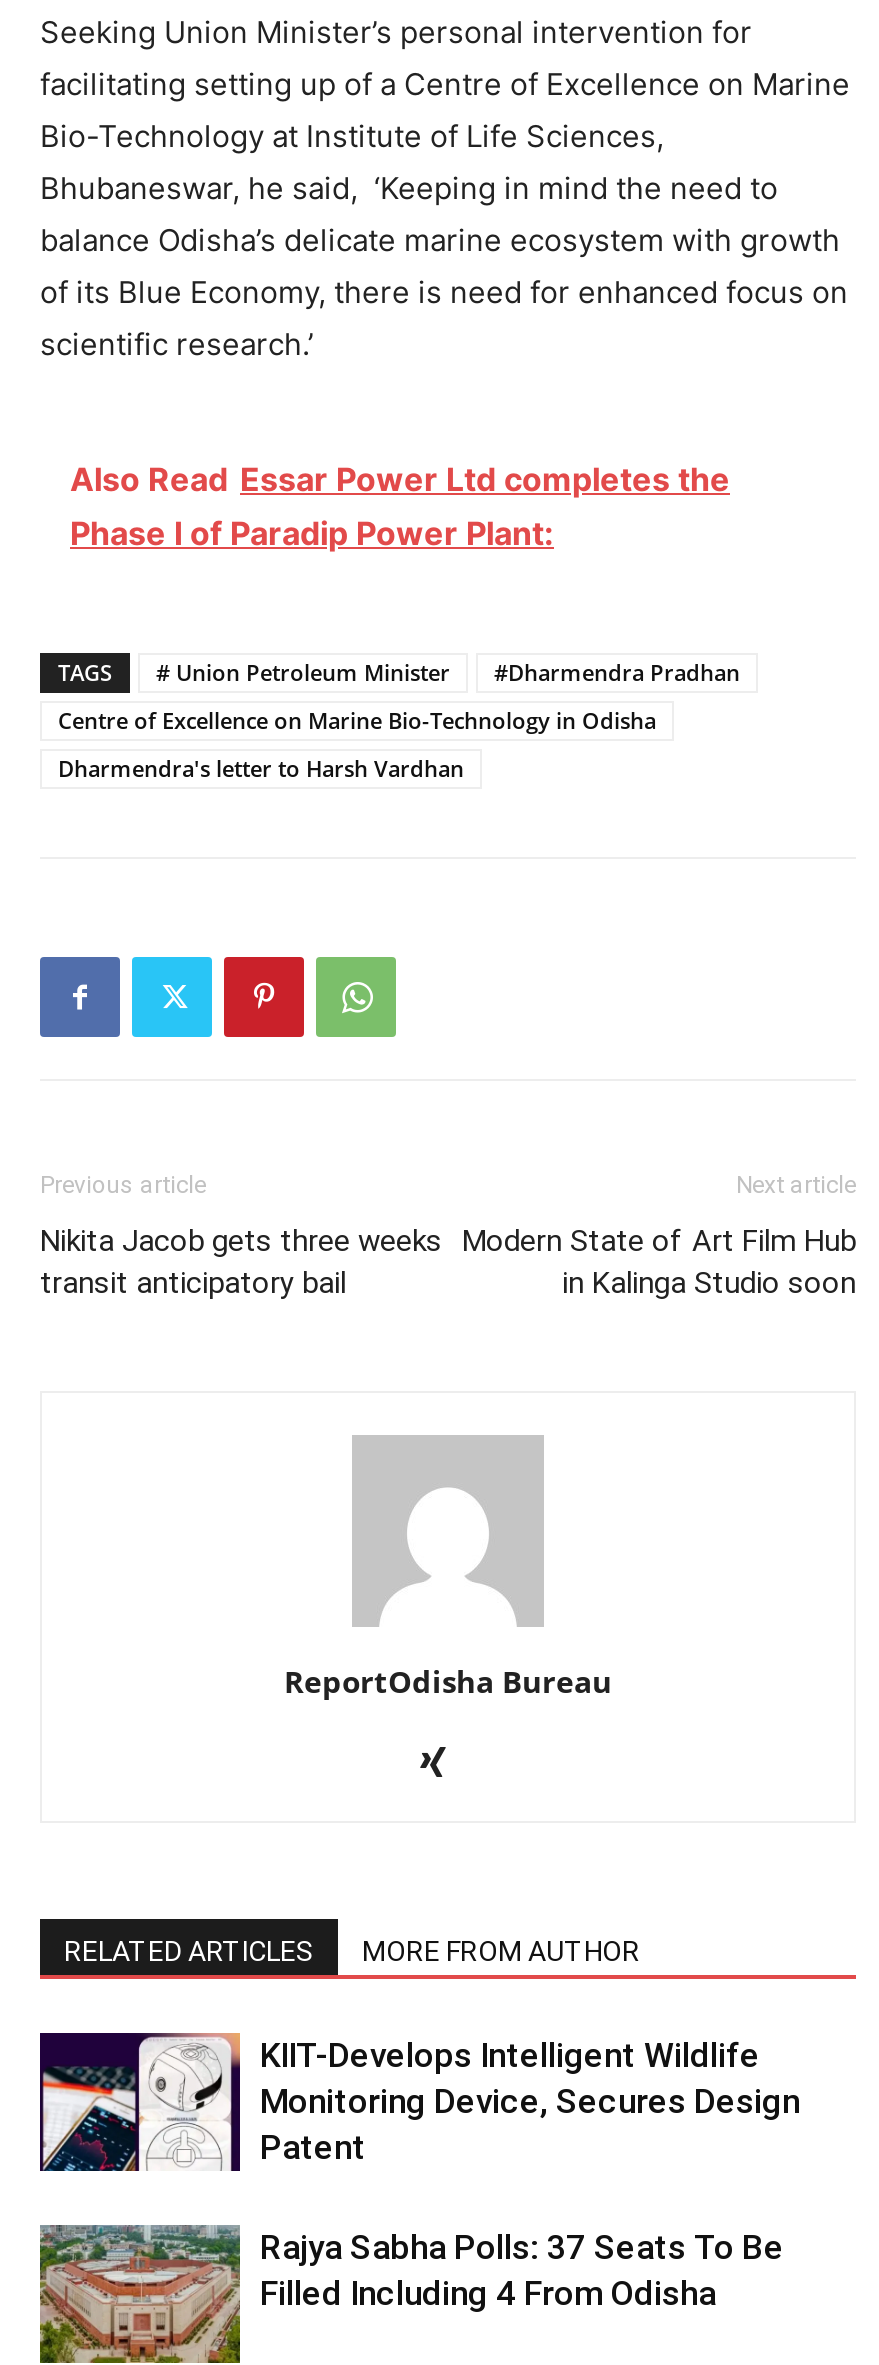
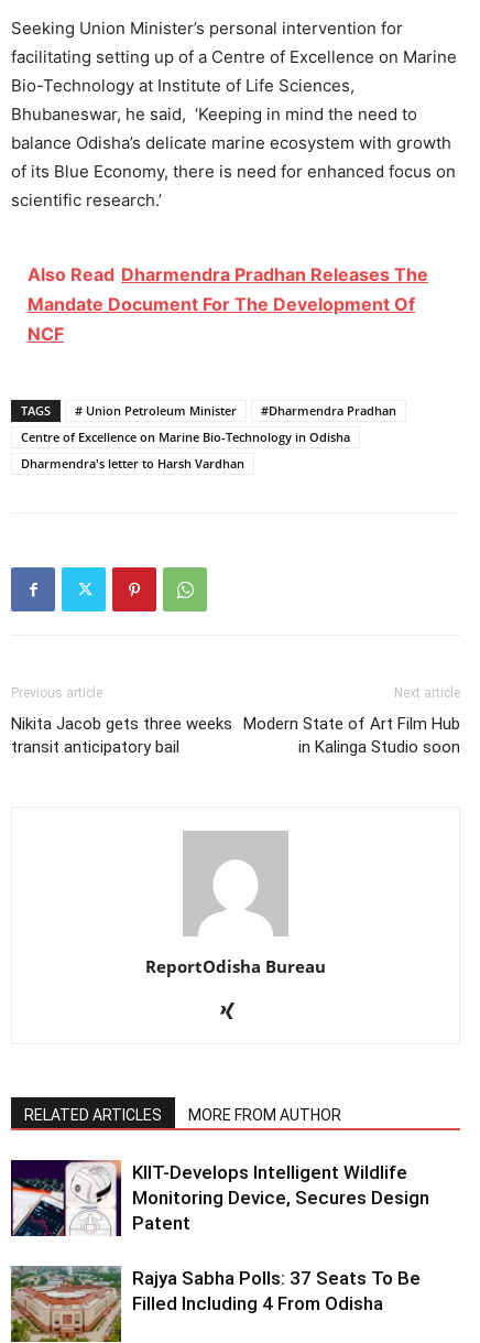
- Also Read Essar Power Ltd completes the
- Phase I of Paradip Power Plant:
+ Also Read Dharmendra Pradhan Releases The
+ Mandate Document For The Development Of
+ NCF
